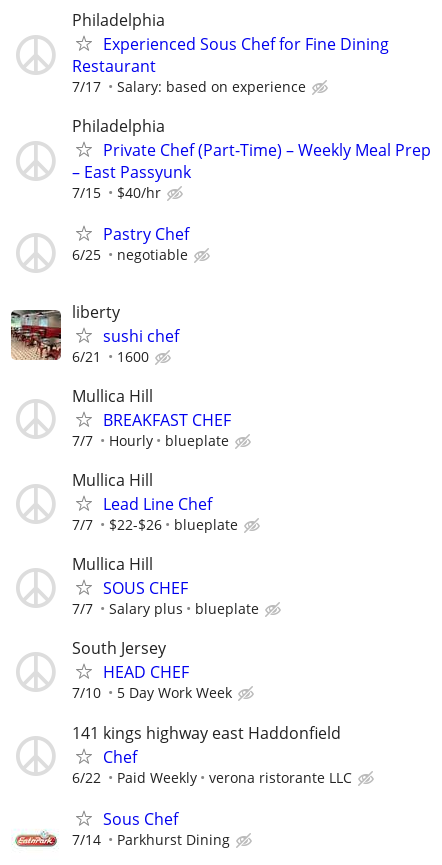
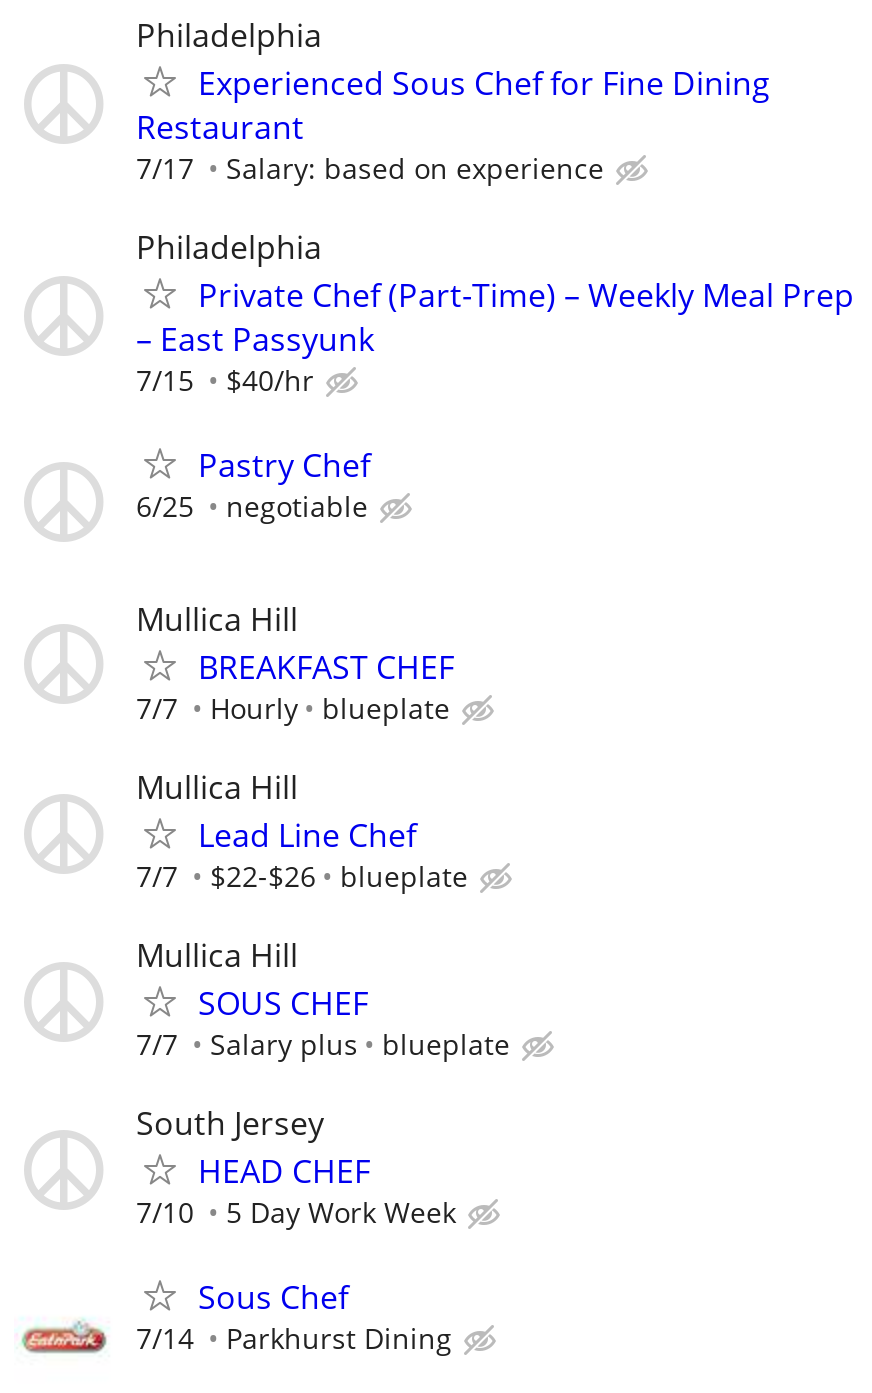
- [image]
- liberty
- sushi chef
- 6/21
- 1600

- 141 kings highway east Haddonfield
- Chef
- 6/22
- Paid Weekly
- verona ristorante LLC
